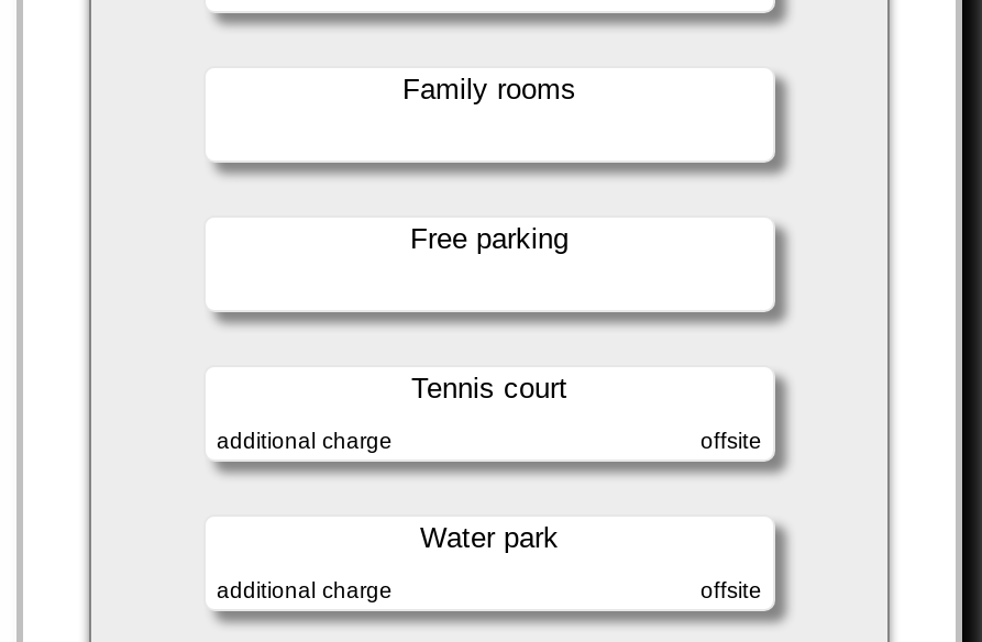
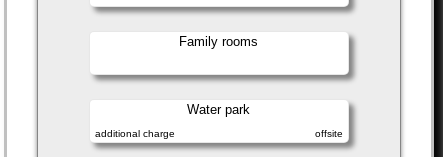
- Free parking

- Tennis court
- offsite
- additional charge
